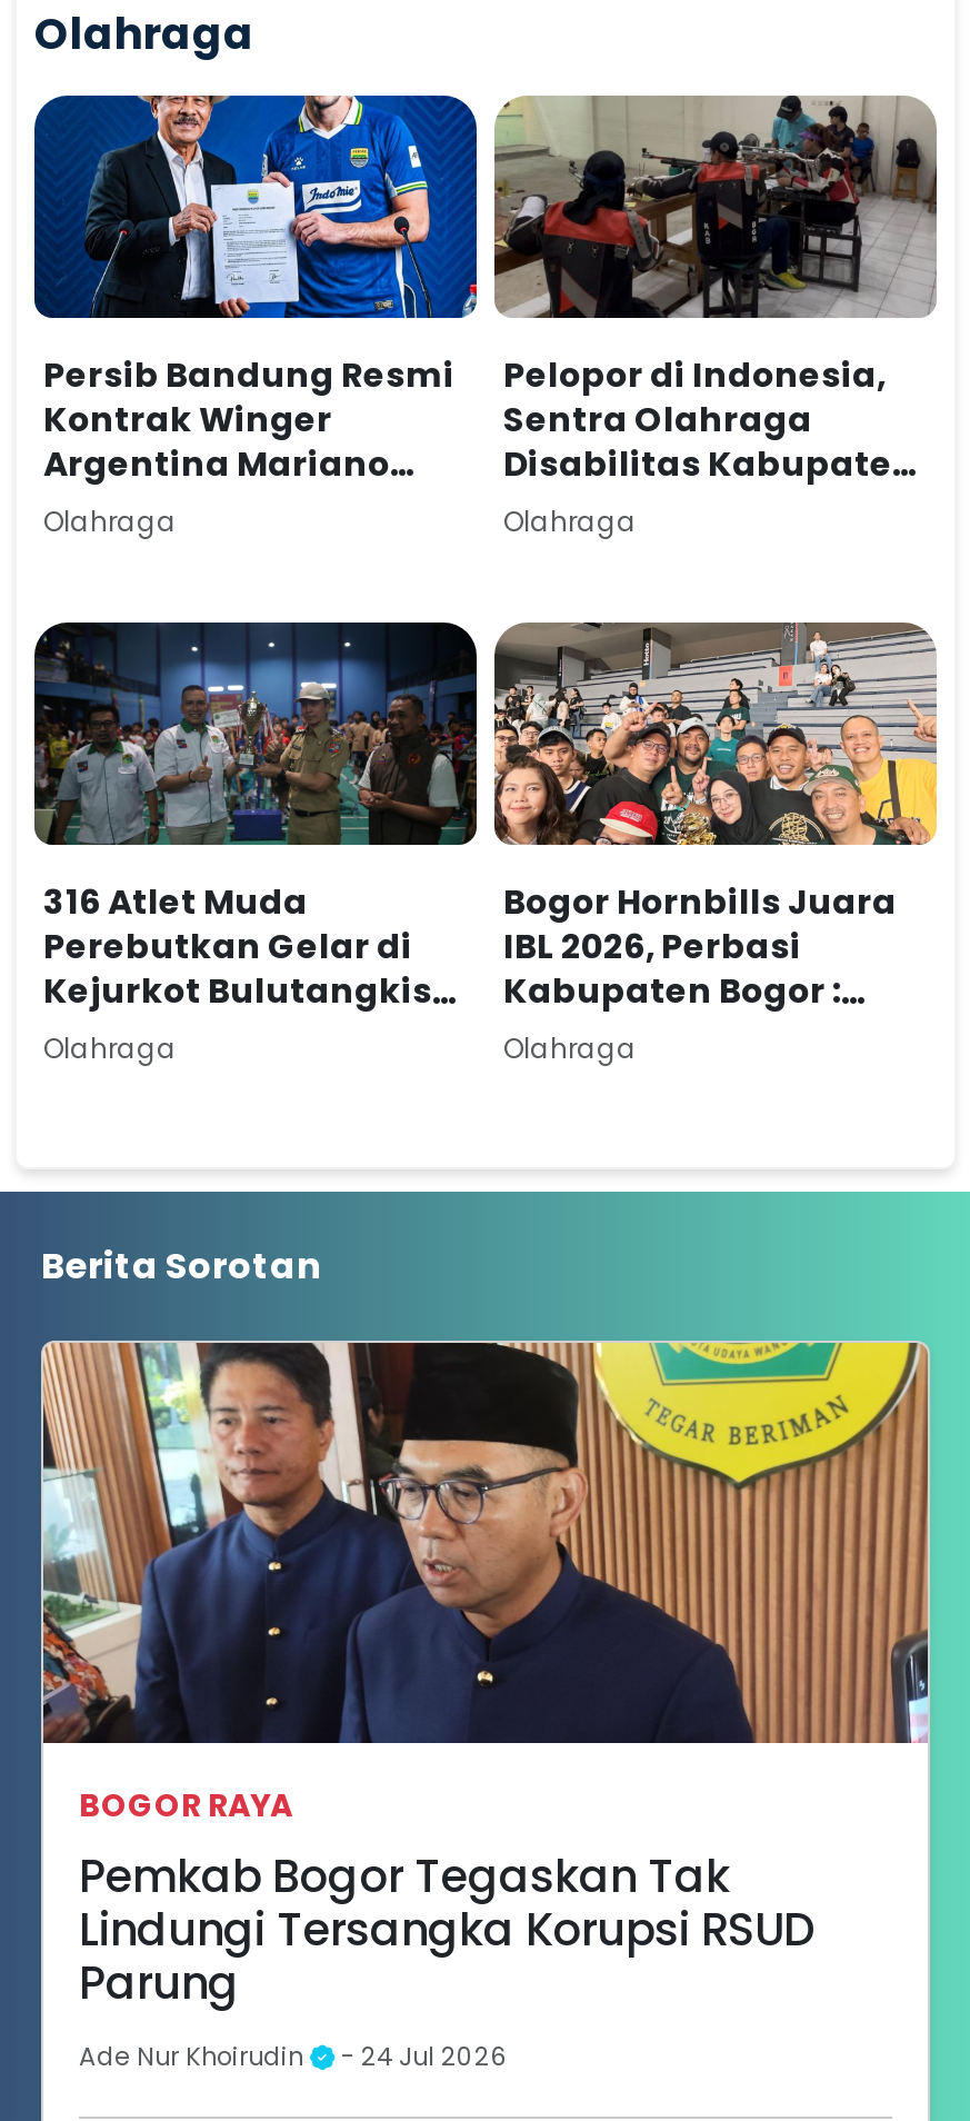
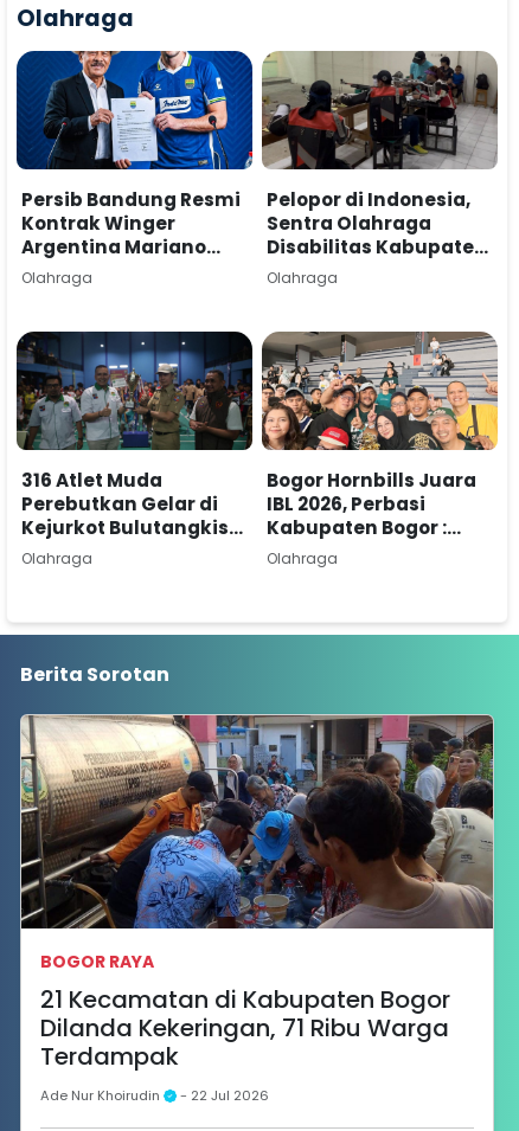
- [image]
+ [image]

- Pemkab Bogor Tegaskan Tak
- Lindungi Tersangka Korupsi RSUD
- Parung
+ 21 Kecamatan di Kabupaten Bogor
+ Dilanda Kekeringan, 71 Ribu Warga
+ Terdampak

- Ade Nur Khoirudin - 24 Jul 2026
+ Ade Nur Khoirudin - 22 Jul 2026
